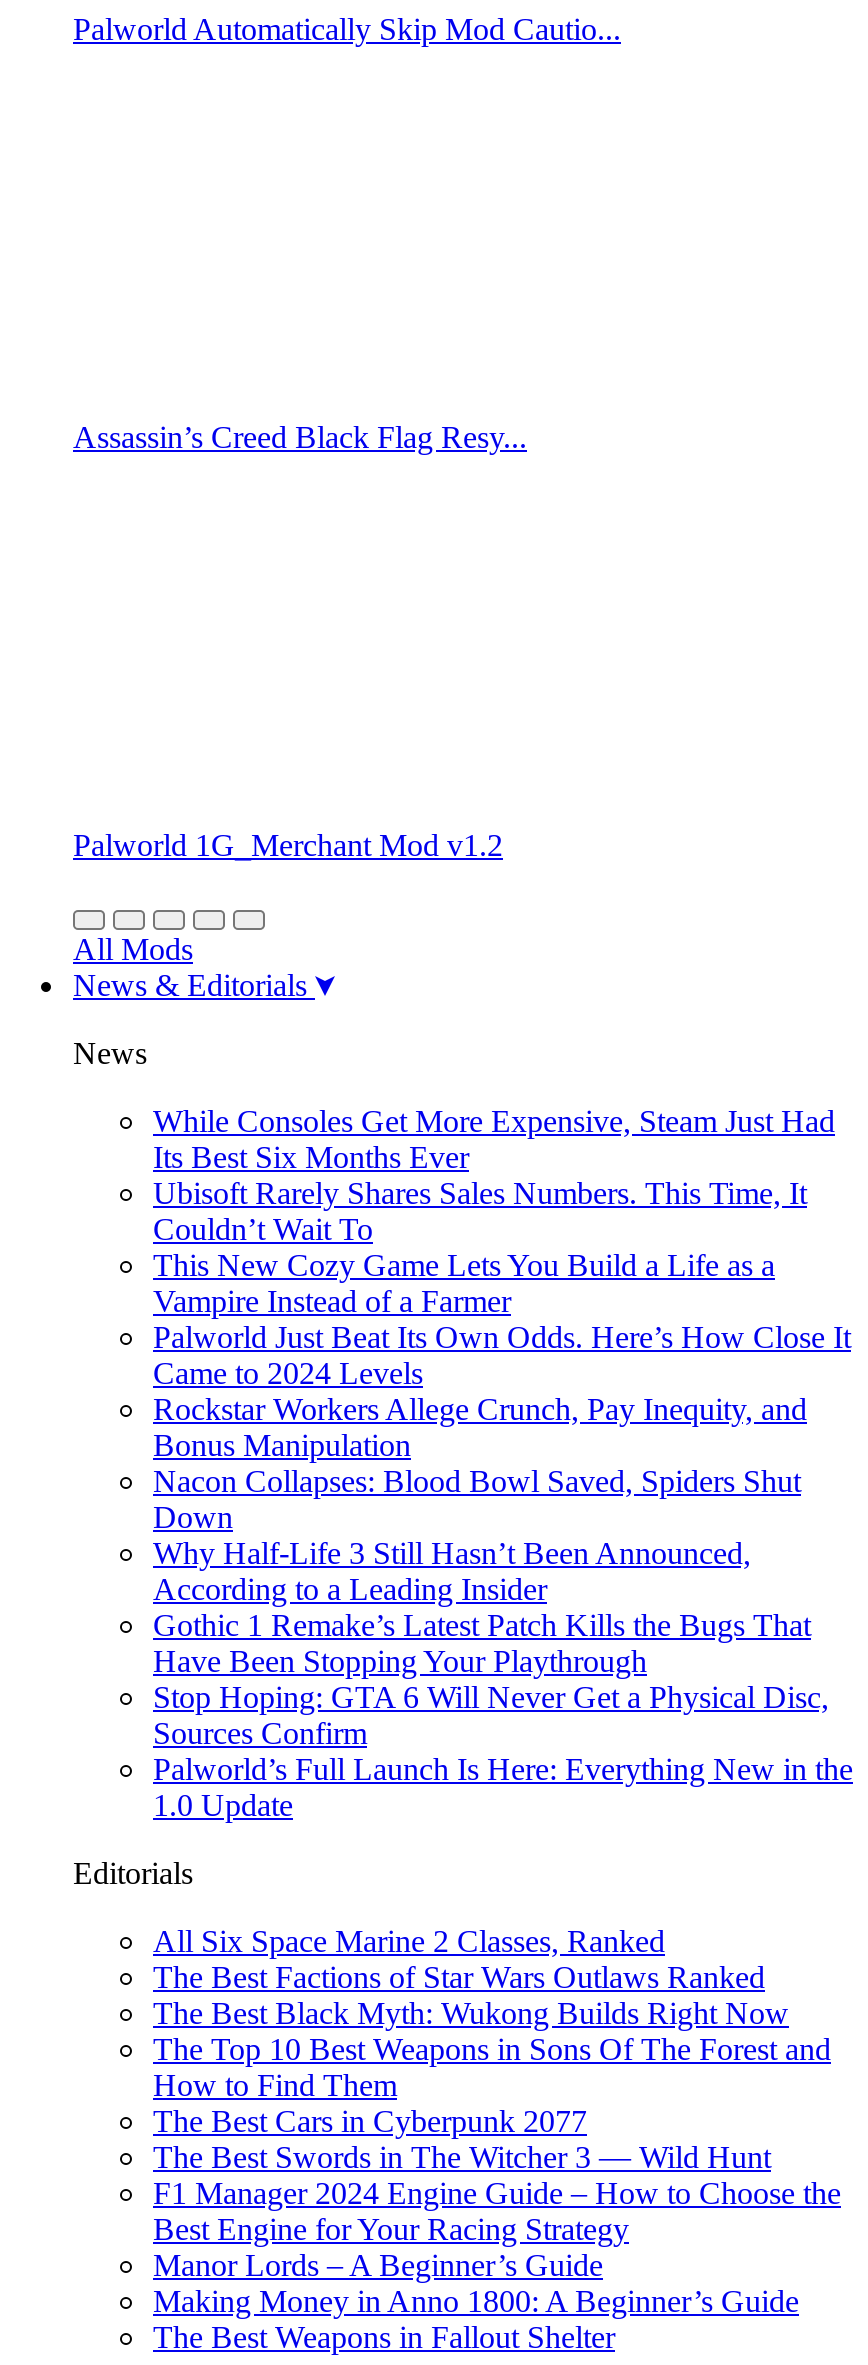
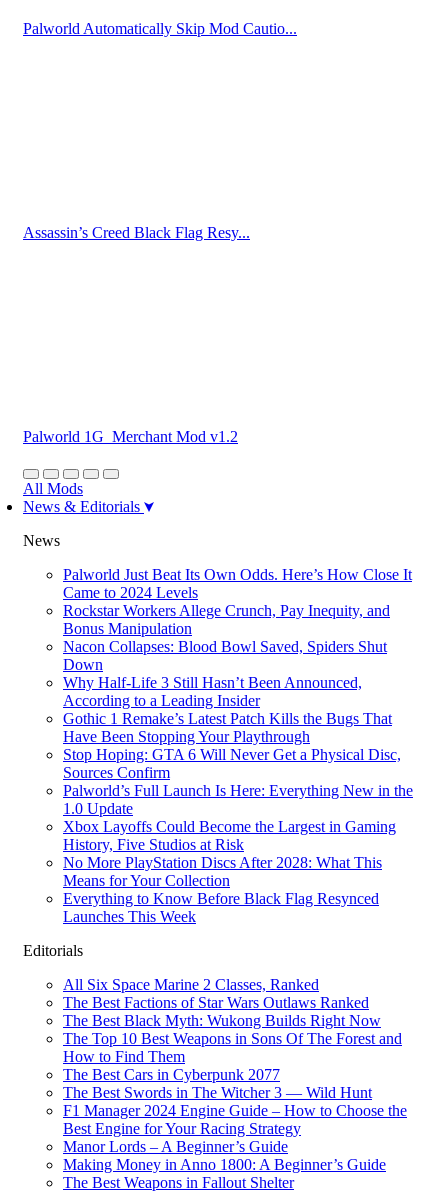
- While Consoles Get More Expensive, Steam Just Had
- Its Best Six Months Ever
- Ubisoft Rarely Shares Sales Numbers. This Time, It
- Couldn’t Wait To
- This New Cozy Game Lets You Build a Life as a
- Vampire Instead of a Farmer

moved up: Palworld Just Beat Its Own Odds. Here’s How Close It | Came to 2024 Levels | Rockstar Workers Allege Crunch, Pay Inequity, and | ... | Palworld’s Full Launch Is Here: Everything New in the | 1.0 Update

+ Xbox Layoffs Could Become the Largest in Gaming
+ History, Five Studios at Risk
+ No More PlayStation Discs After 2028: What This
+ Means for Your Collection
+ Everything to Know Before Black Flag Resynced
+ Launches This Week
